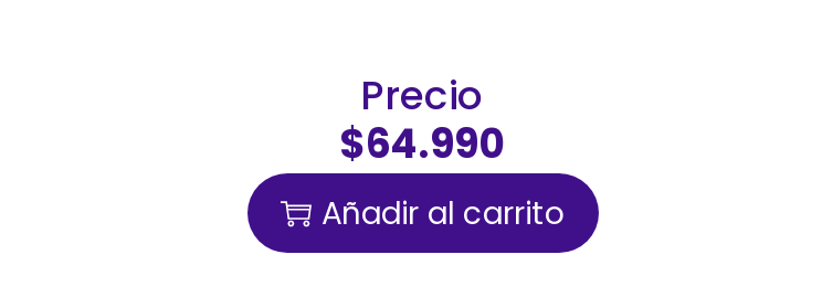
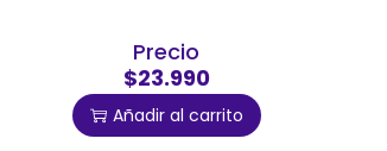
- $64.990
+ $23.990
